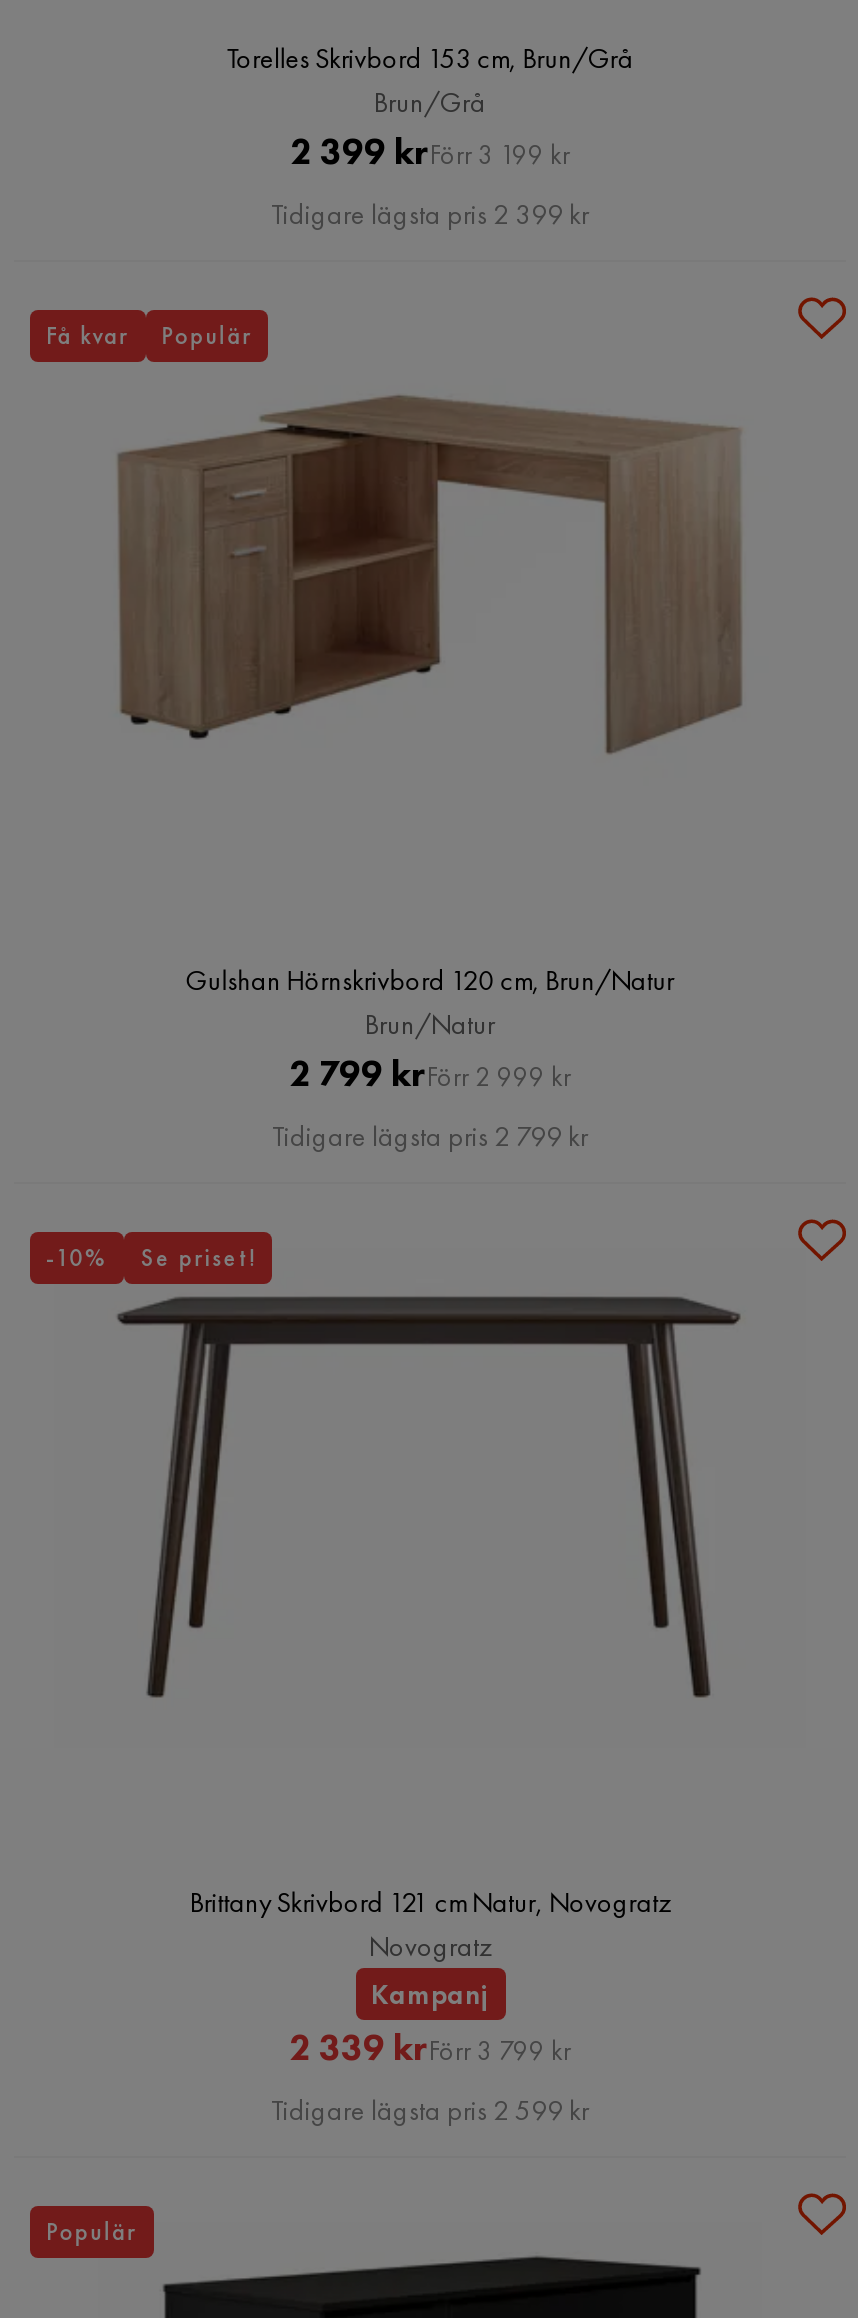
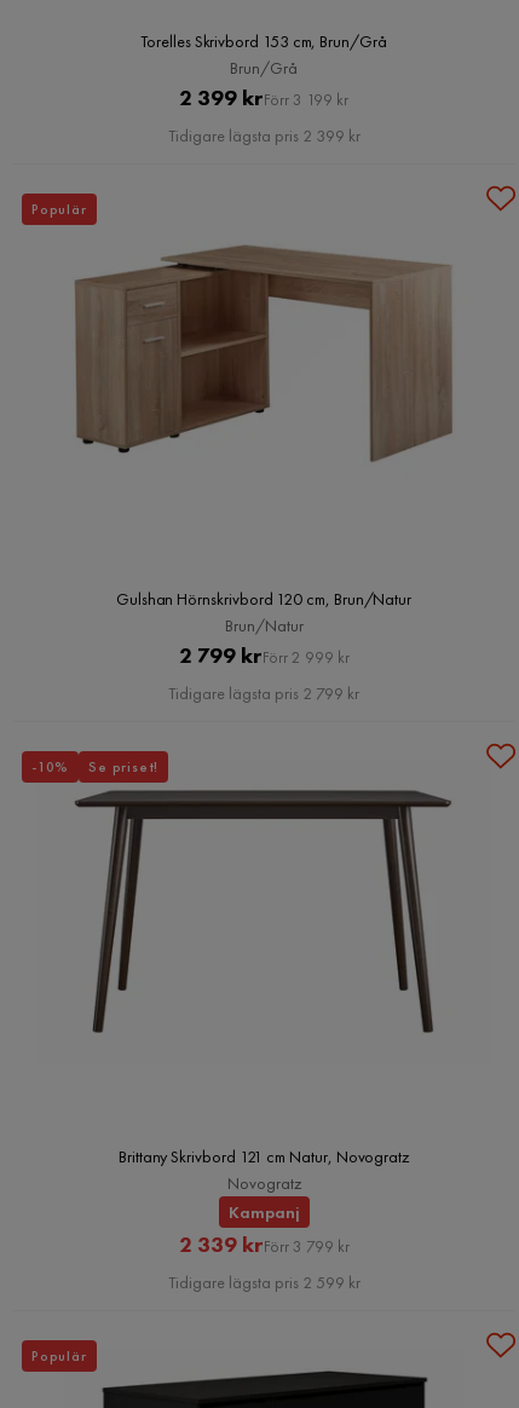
- Få kvar
